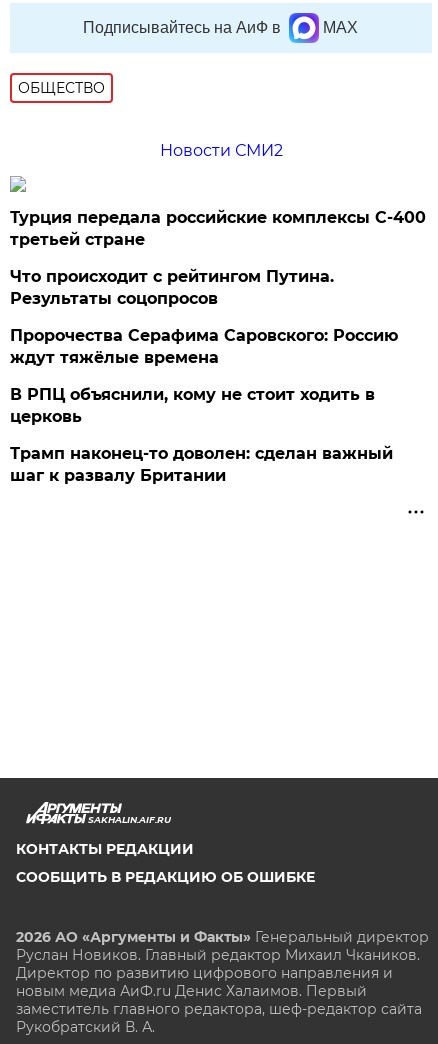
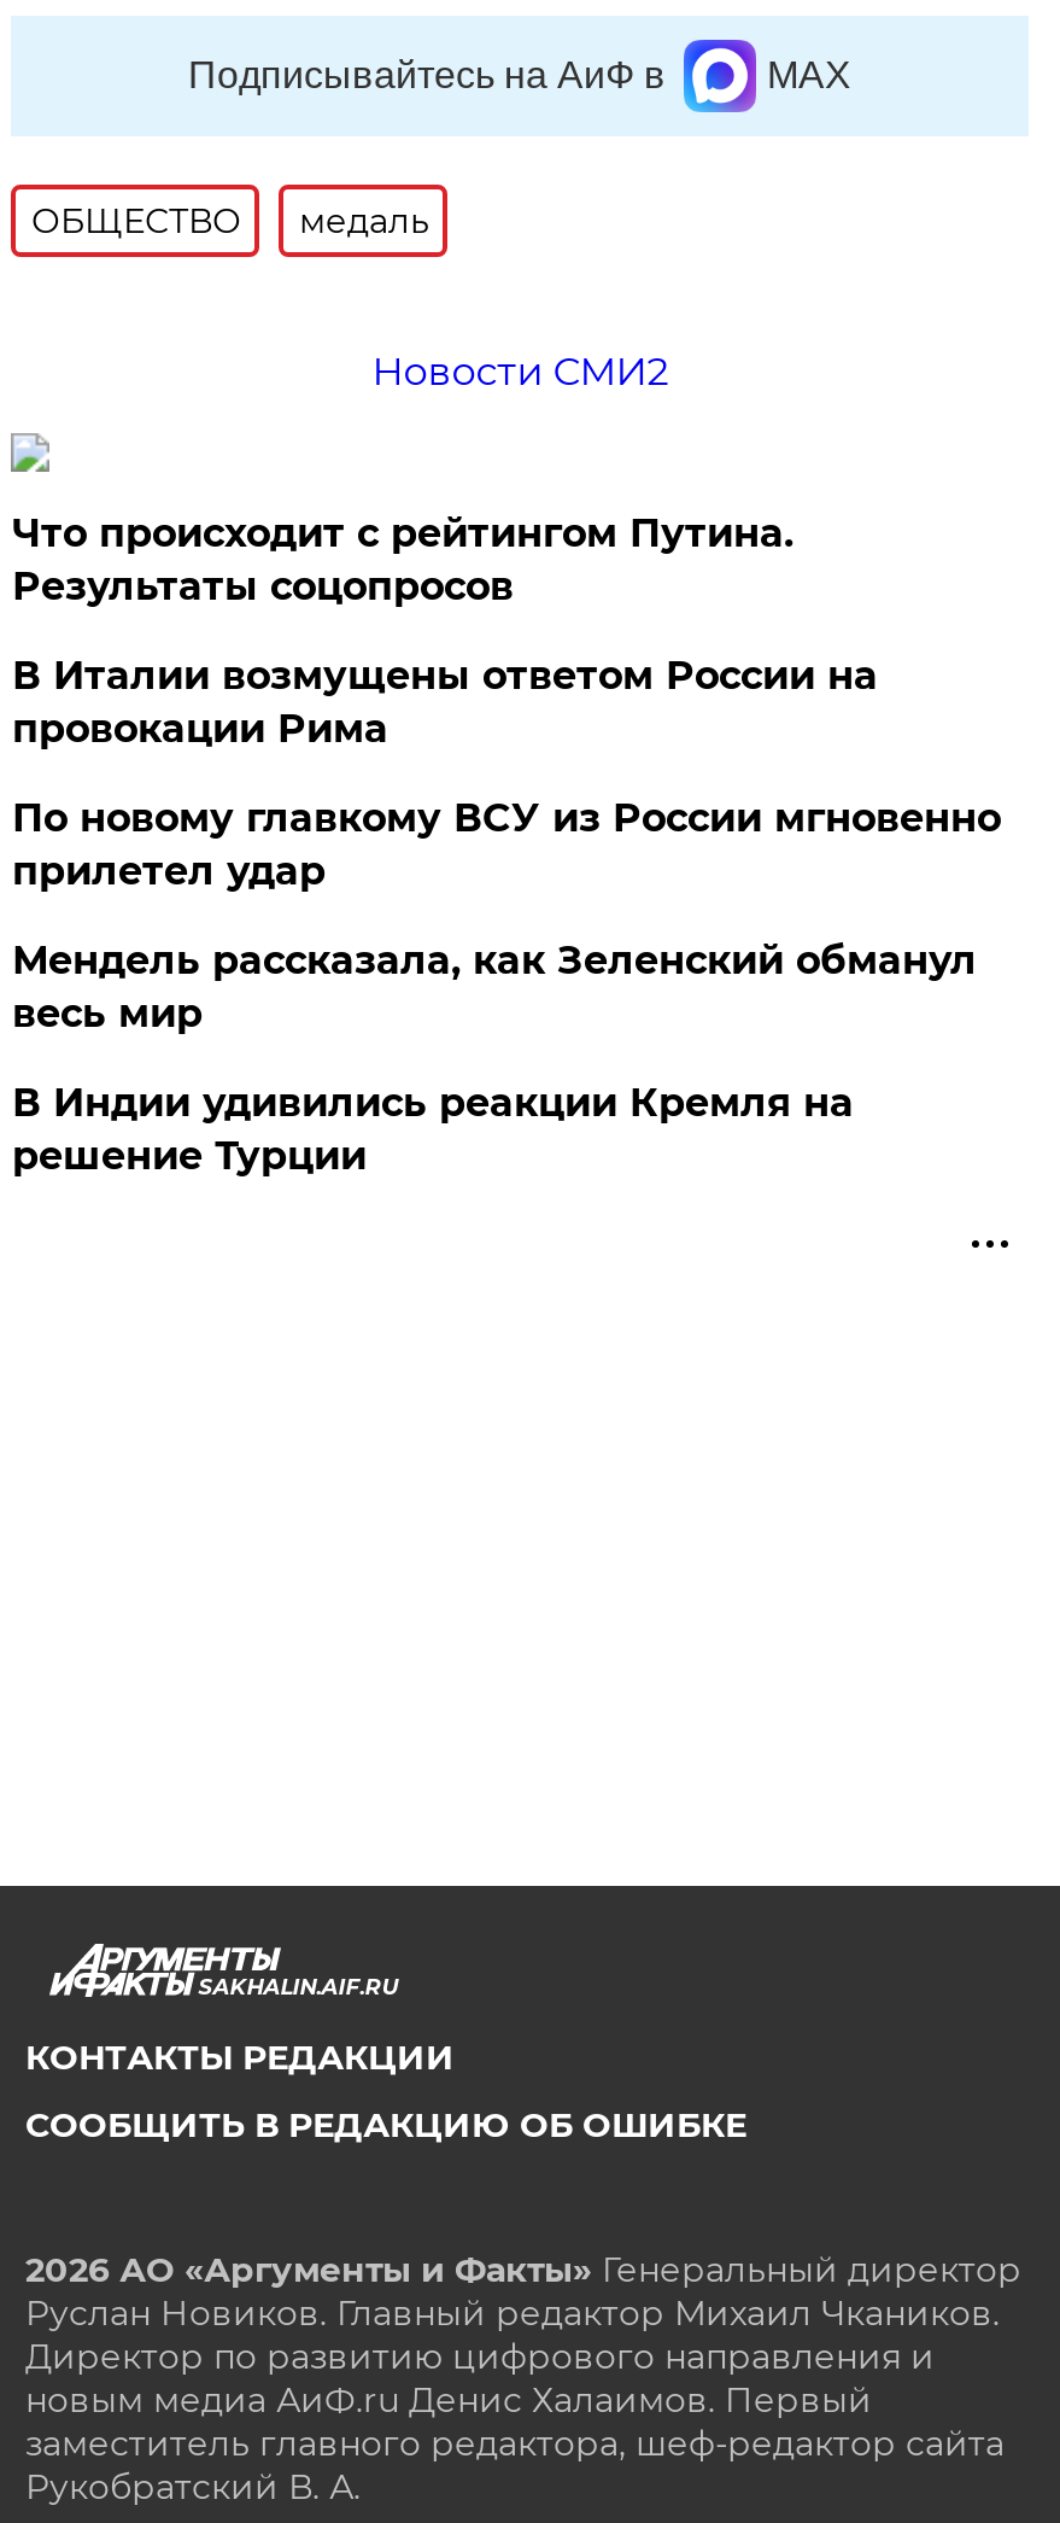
+ медаль

- Турция передала российские комплексы С-400
- третьей стране

moved up: Что происходит с рейтингом Путина. | Результаты соцопросов

- Пророчества Серафима Саровского: Россию
- ждут тяжёлые времена
- В РПЦ объяснили, кому не стоит ходить в
- церковь
- Трамп наконец-то доволен: сделан важный
- шаг к развалу Британии
+ В Италии возмущены ответом России на
+ провокации Рима
+ По новому главкому ВСУ из России мгновенно
+ прилетел удар
+ Мендель рассказала, как Зеленский обманул
+ весь мир
+ В Индии удивились реакции Кремля на
+ решение Турции
